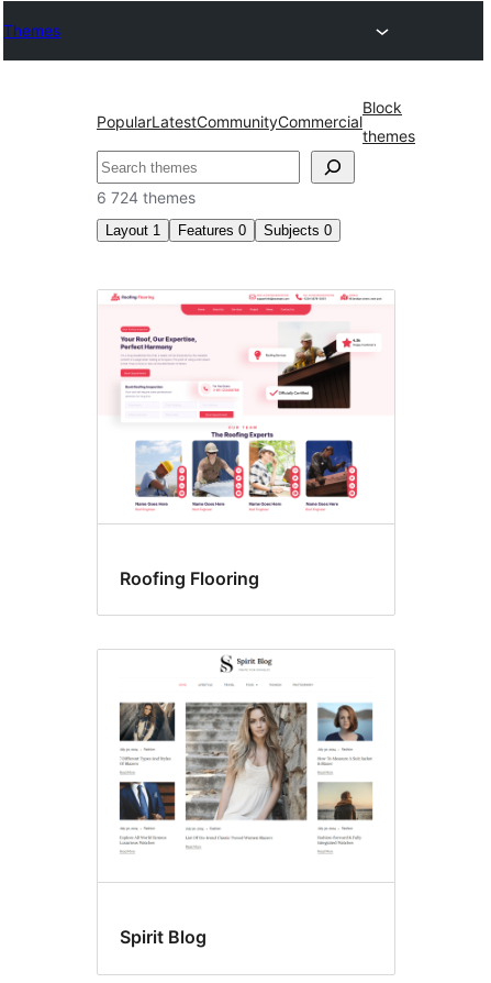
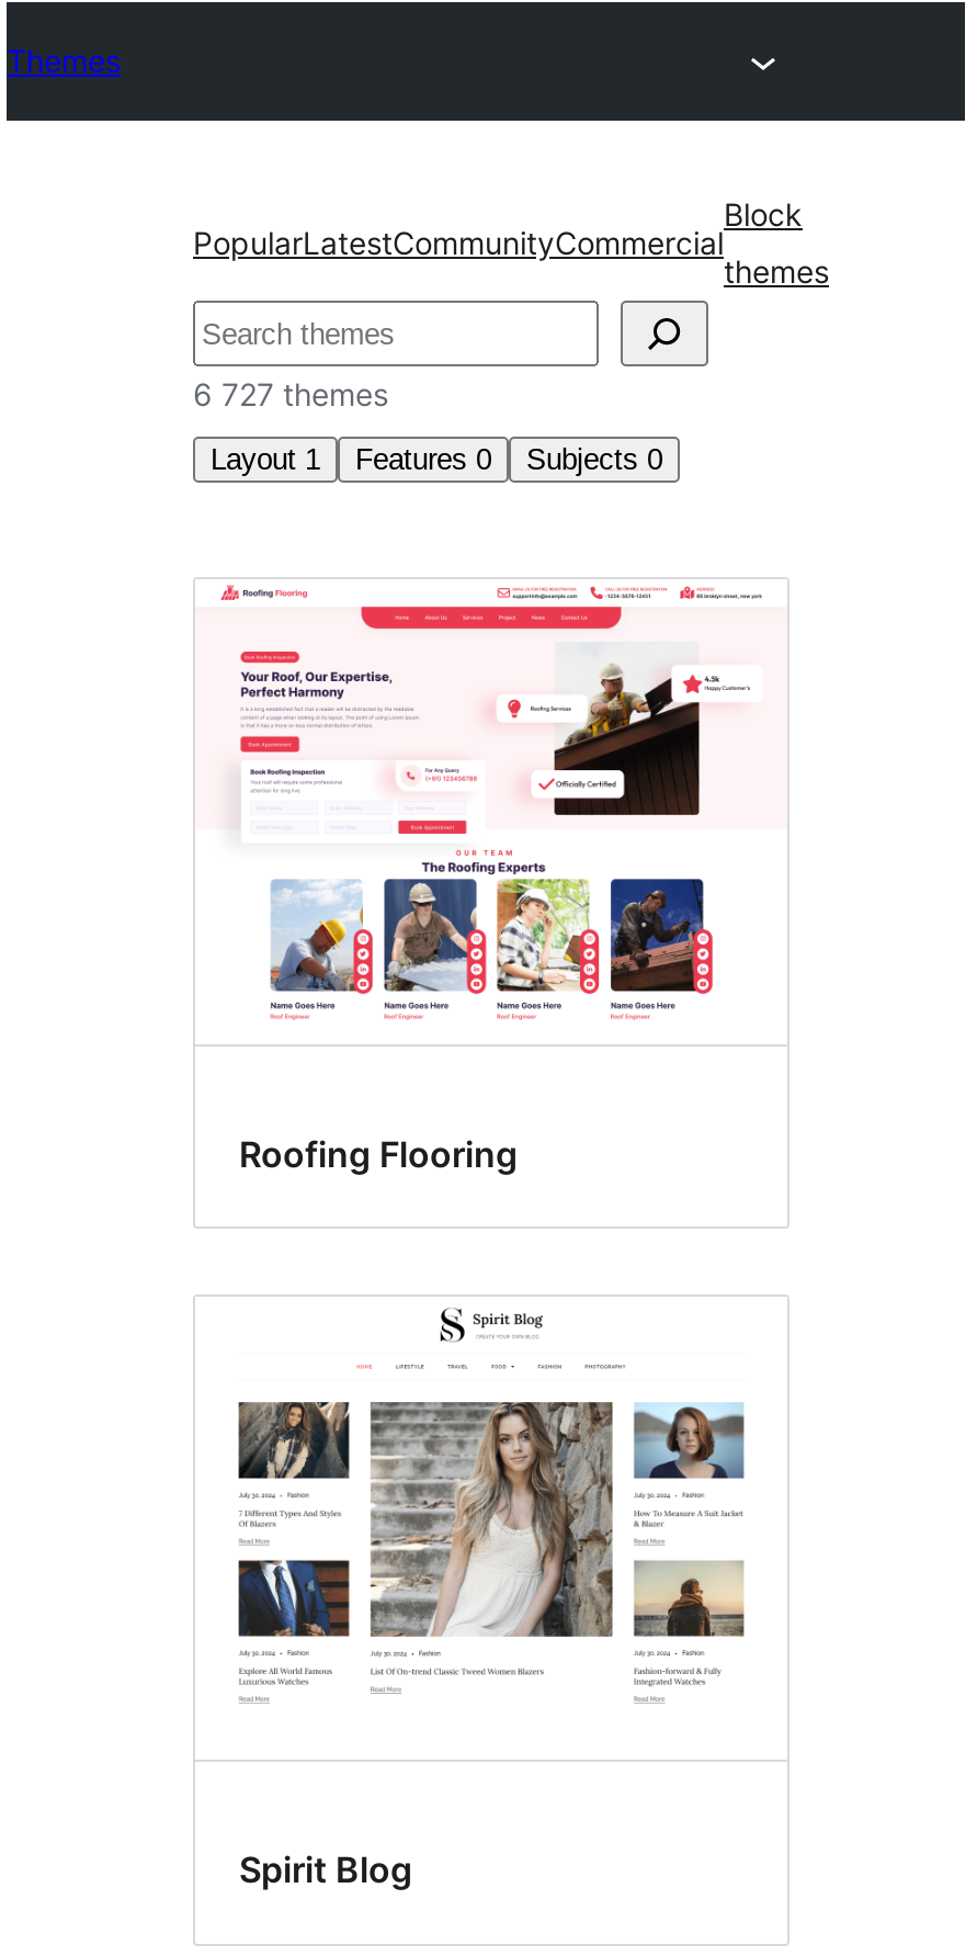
- 6 724 themes
+ 6 727 themes
